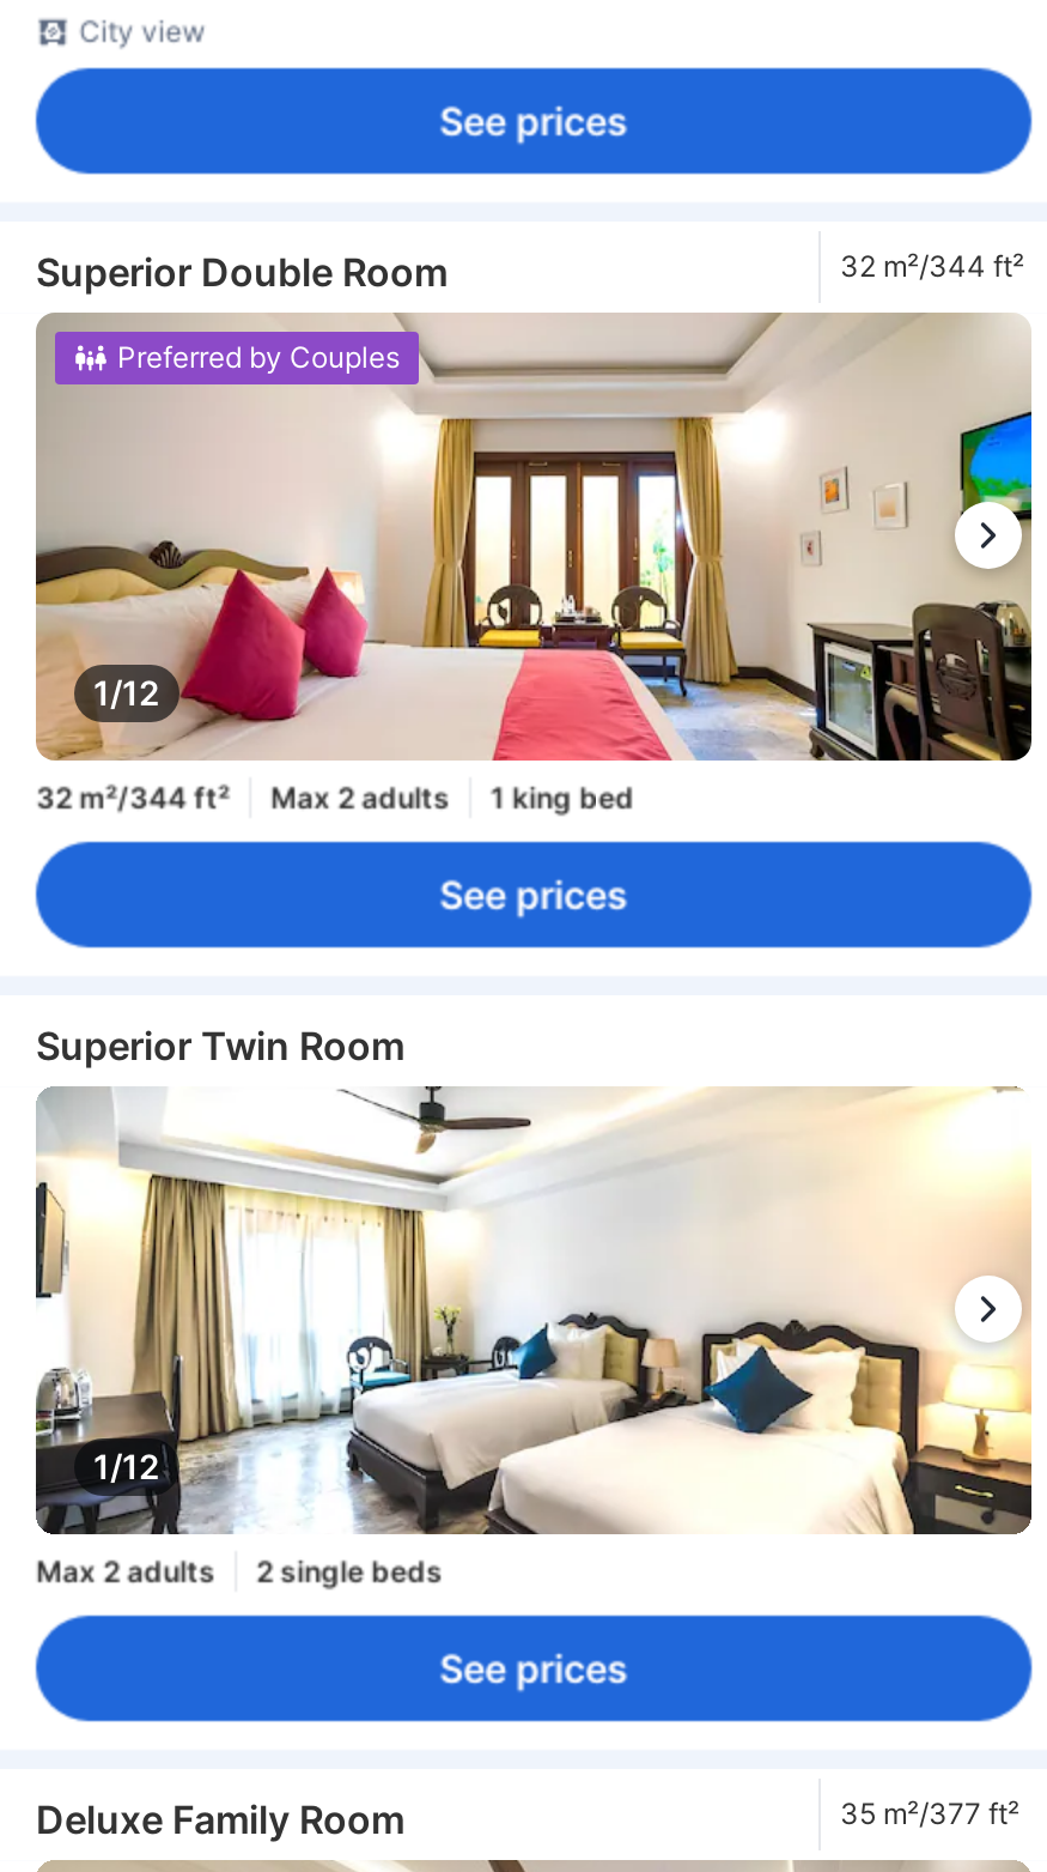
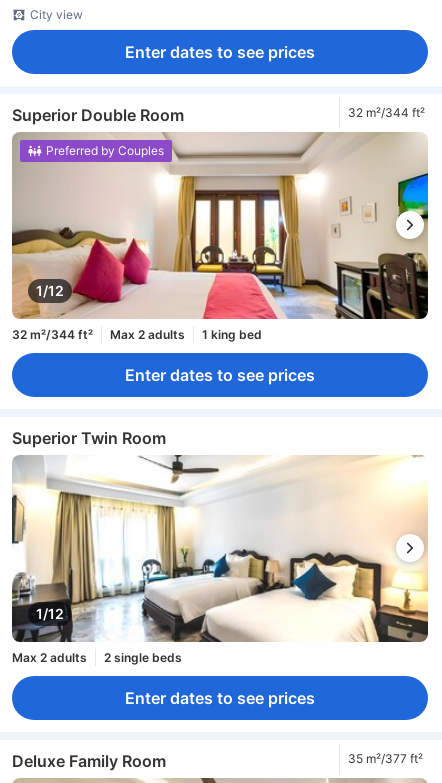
- See prices
+ Enter dates to see prices

- See prices
+ Enter dates to see prices

- See prices
+ Enter dates to see prices
